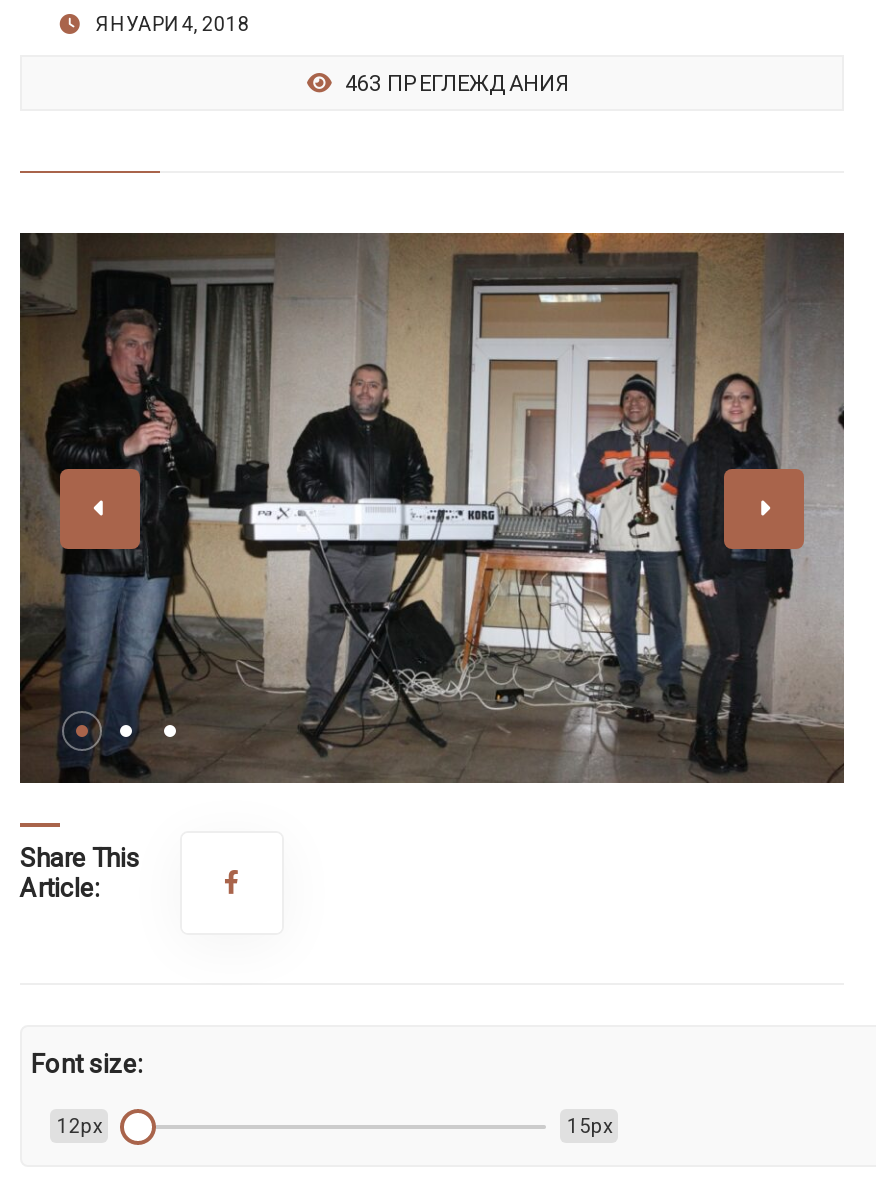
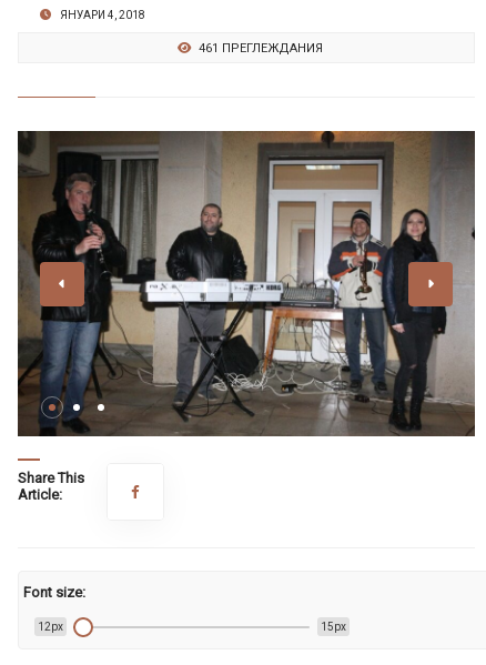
- 463 ПРЕГЛЕЖДАНИЯ
+ 461 ПРЕГЛЕЖДАНИЯ
